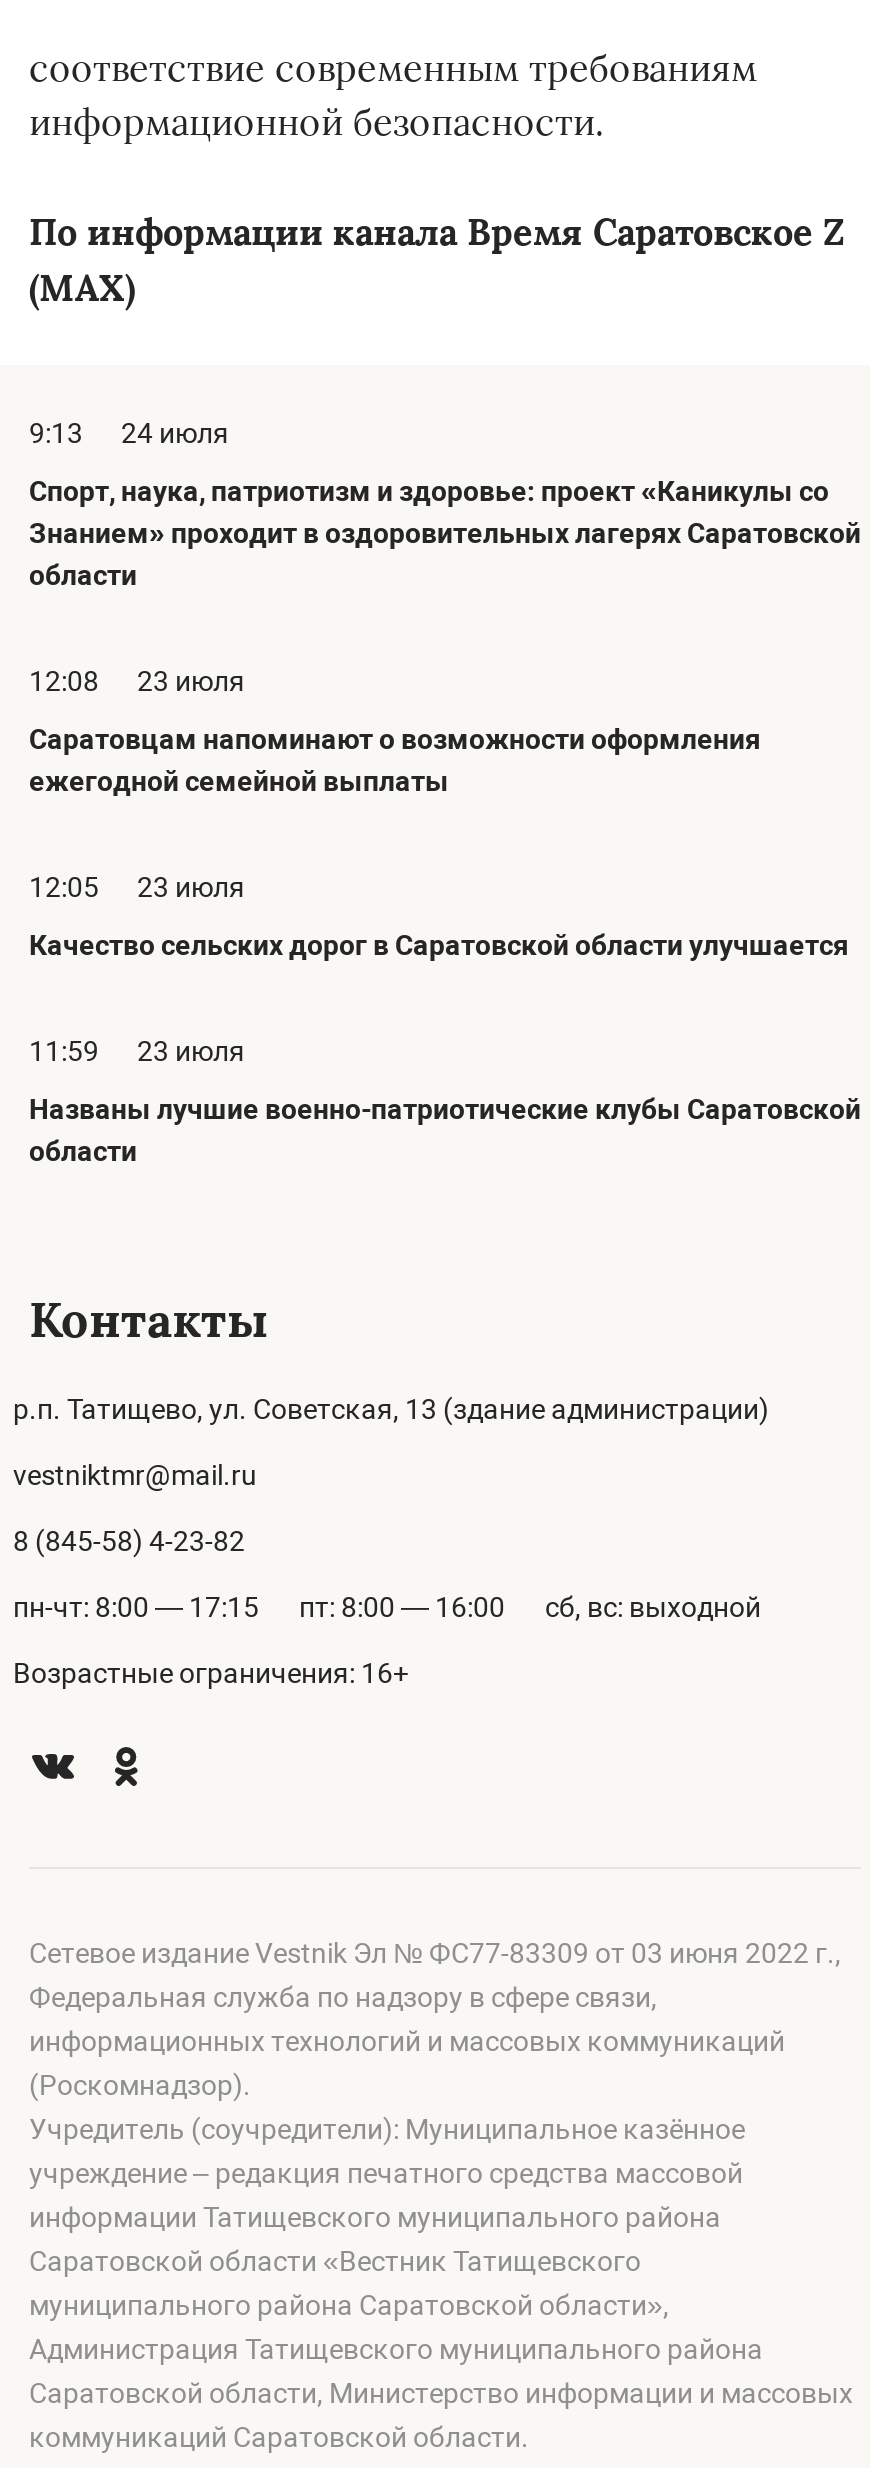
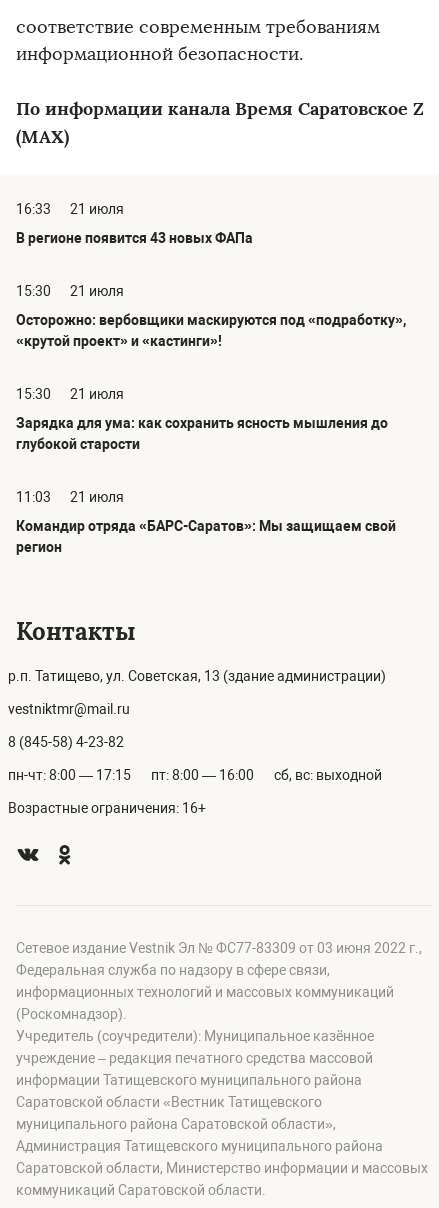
- 9:13
- 24 июля
+ 16:33
+ 21 июля

- Спорт, наука, патриотизм и здоровье: проект «Каникулы со
- Знанием» проходит в оздоровительных лагерях Саратовской
- области
+ В регионе появится 43 новых ФАПа

- 12:08
- 23 июля
+ 15:30
+ 21 июля

- Саратовцам напоминают о возможности оформления
- ежегодной семейной выплаты
+ Осторожно: вербовщики маскируются под «подработку»,
+ «крутой проект» и «кастинги»!

- 12:05
- 23 июля
+ 15:30
+ 21 июля

- Качество сельских дорог в Саратовской области улучшается
+ Зарядка для ума: как сохранить ясность мышления до
+ глубокой старости

- 11:59
- 23 июля
+ 11:03
+ 21 июля

- Названы лучшие военно-патриотические клубы Саратовской
- области
+ Командир отряда «БАРС-Саратов»: Мы защищаем свой
+ регион
